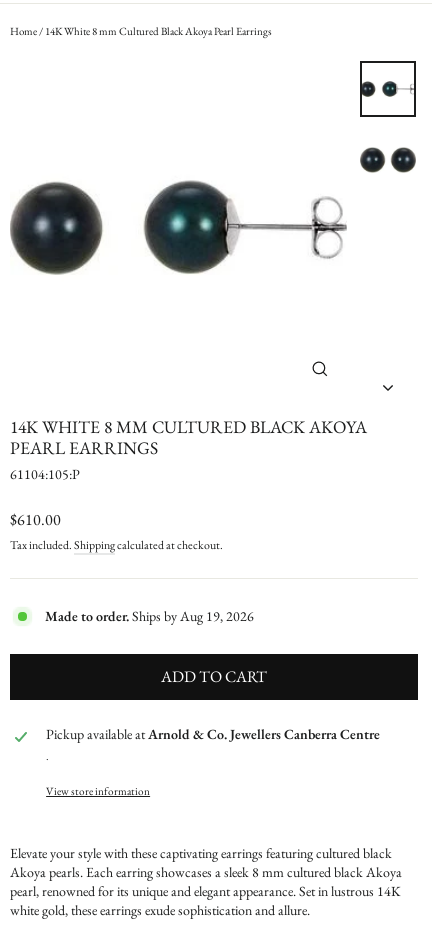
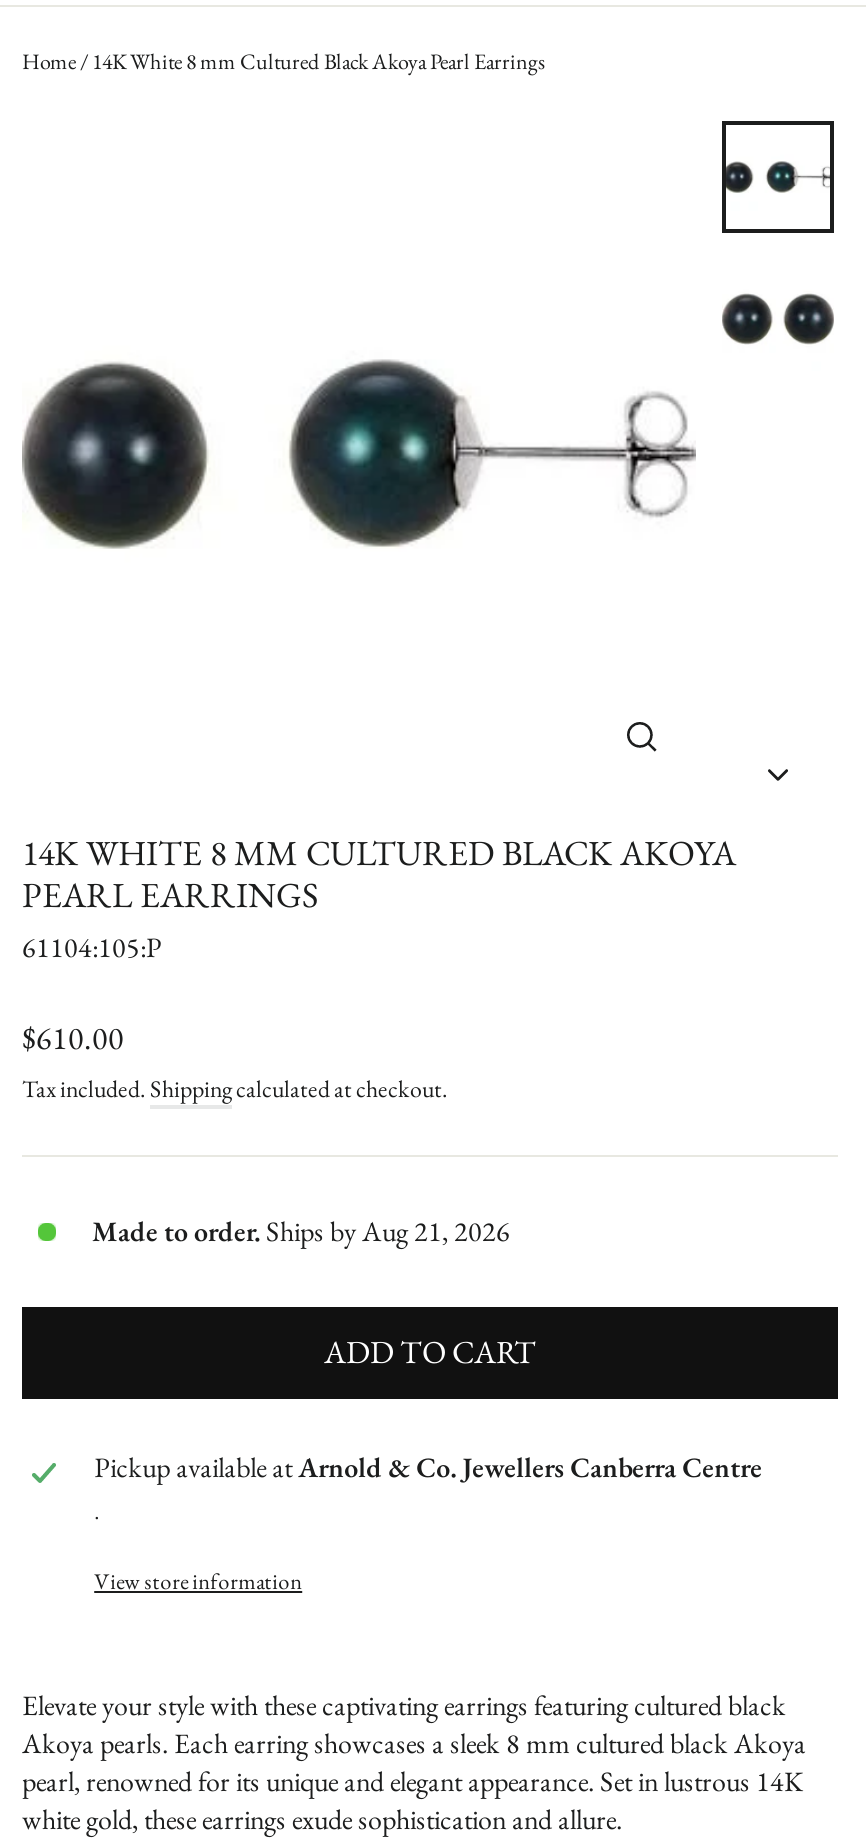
- Made to order. Ships by Aug 19, 2026
+ Made to order. Ships by Aug 21, 2026
